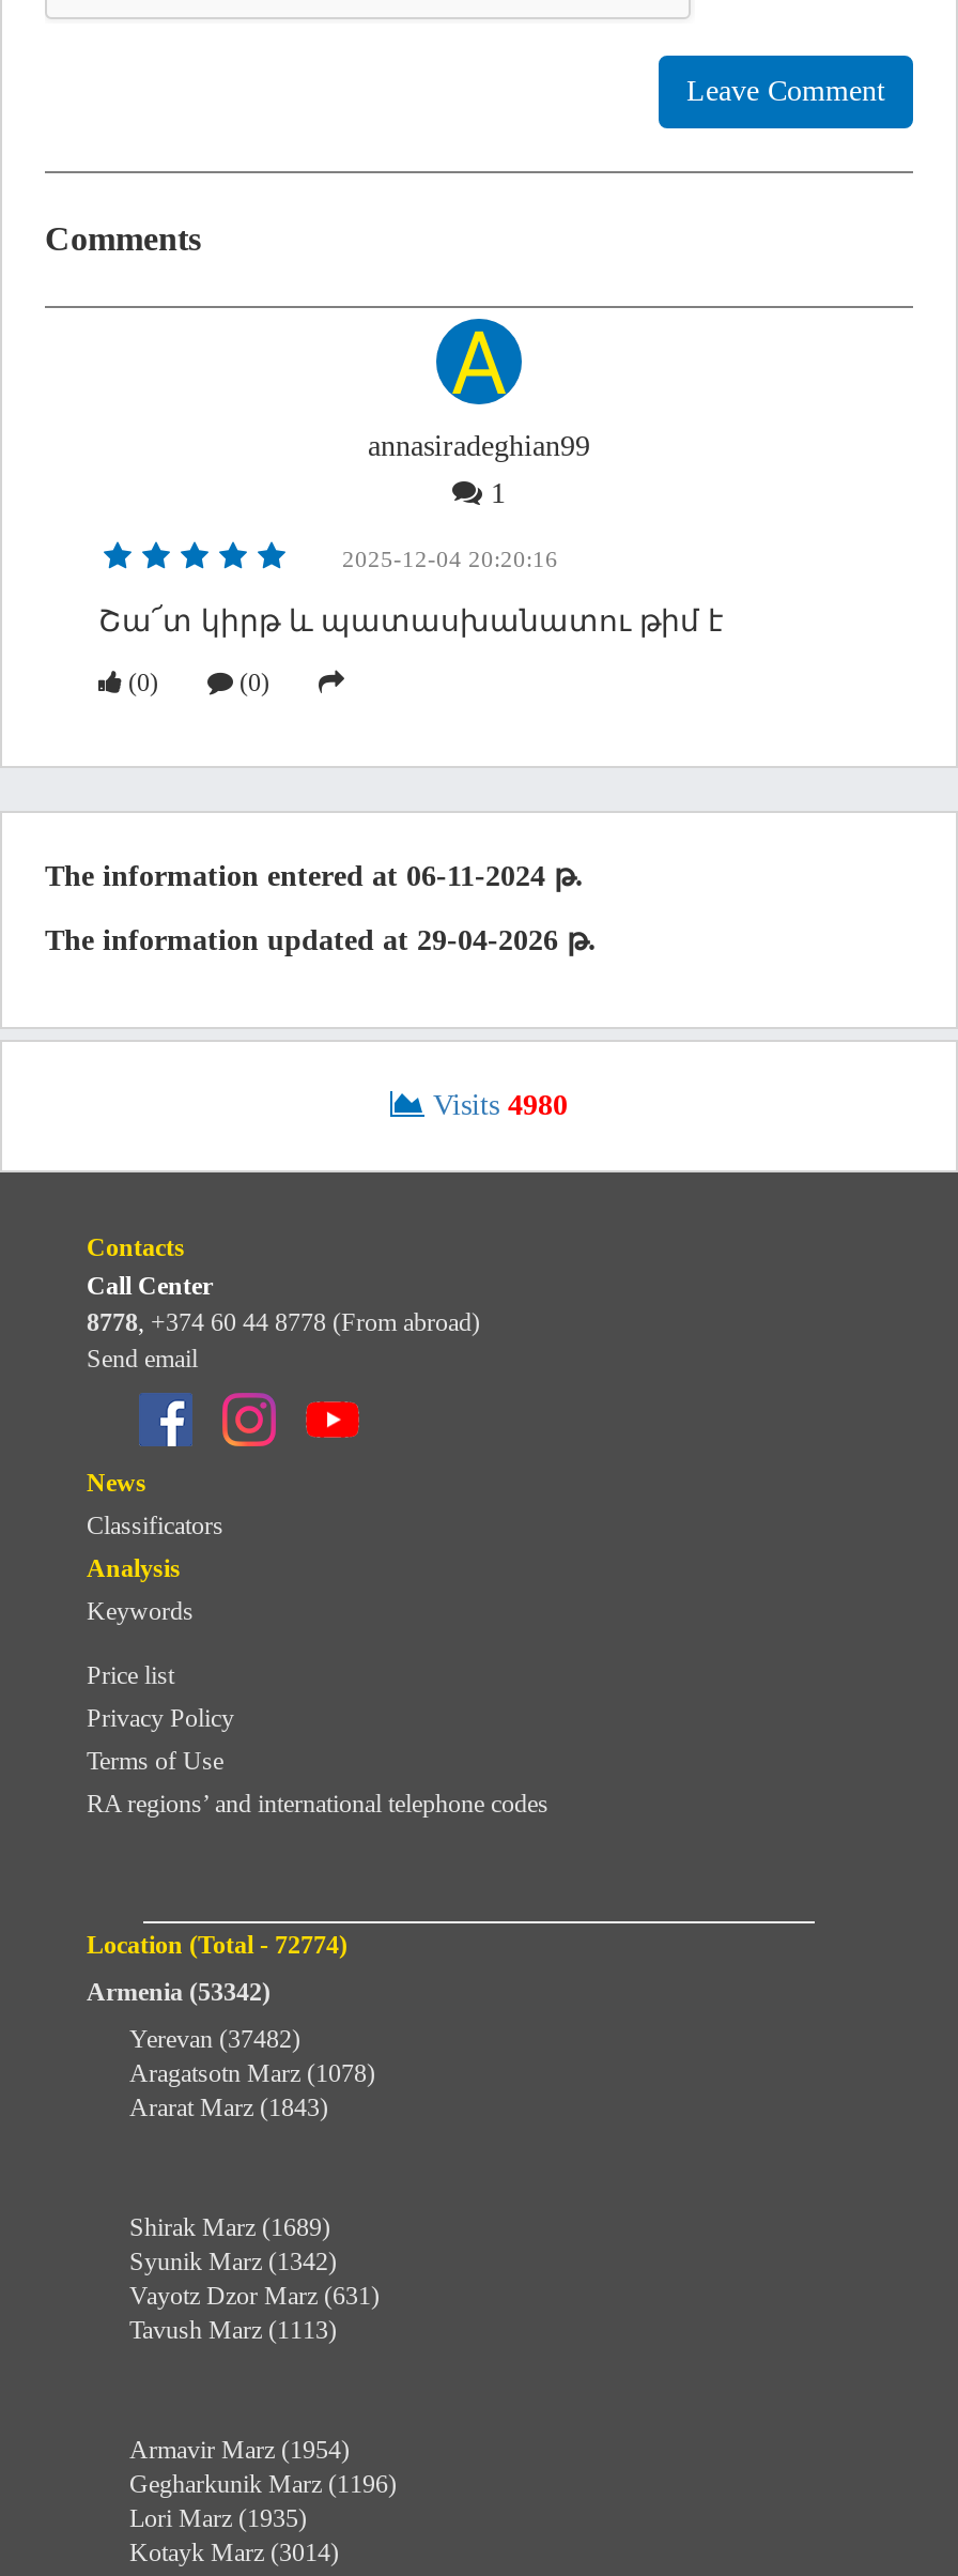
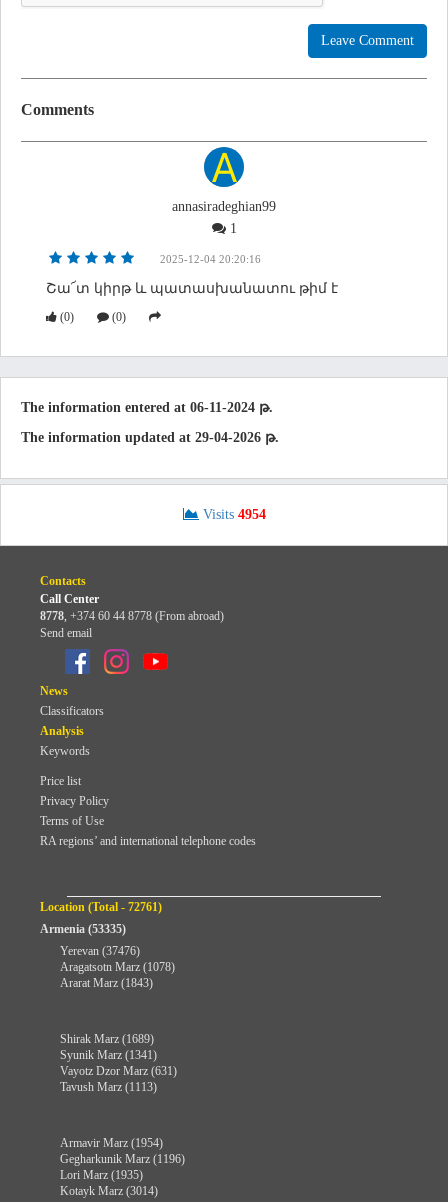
- Visits 4980
+ Visits 4954

- Location (Total - 72774)
+ Location (Total - 72761)

- Armenia (53342)
+ Armenia (53335)

- Yerevan (37482)
+ Yerevan (37476)

- Syunik Marz (1342)
+ Syunik Marz (1341)
